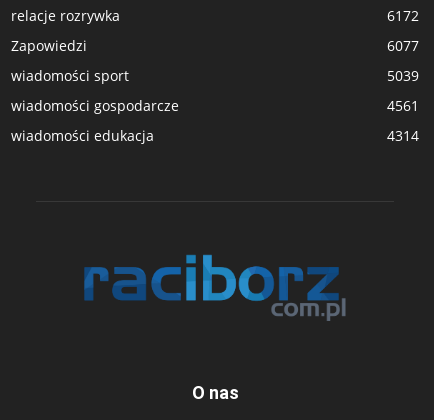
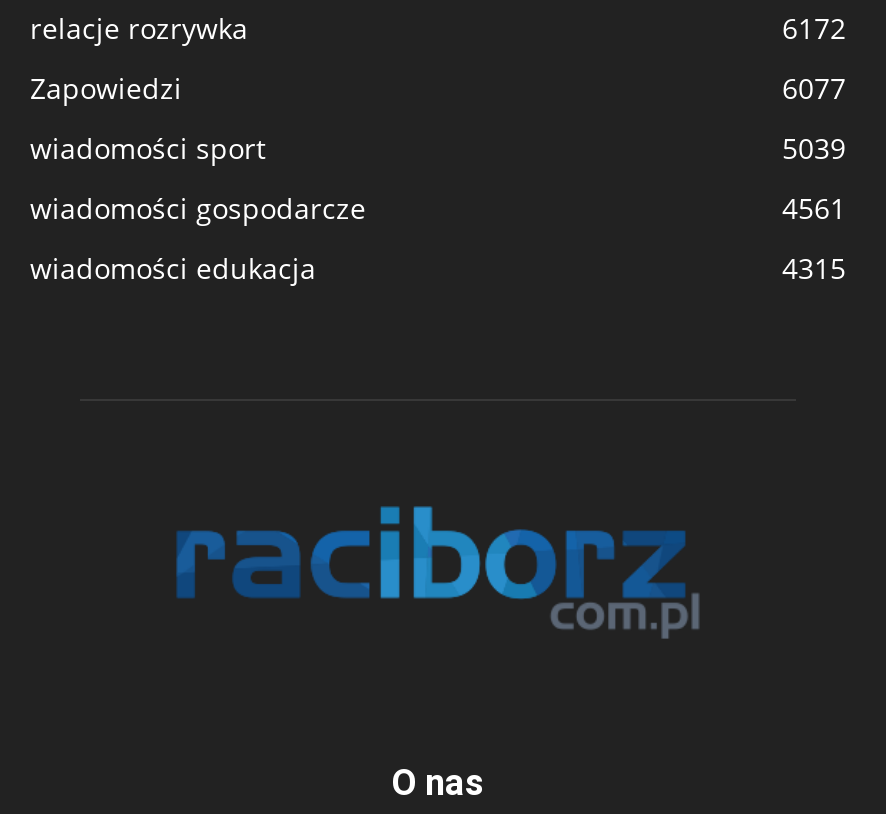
- 4314
+ 4315
